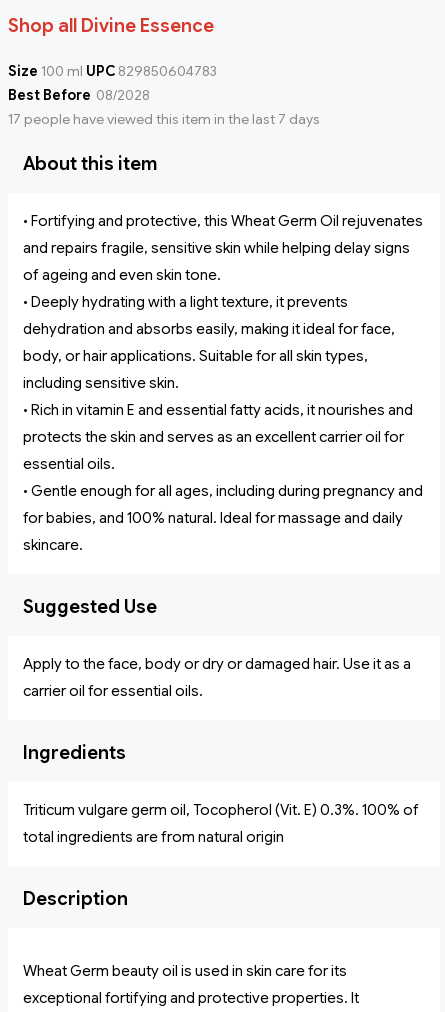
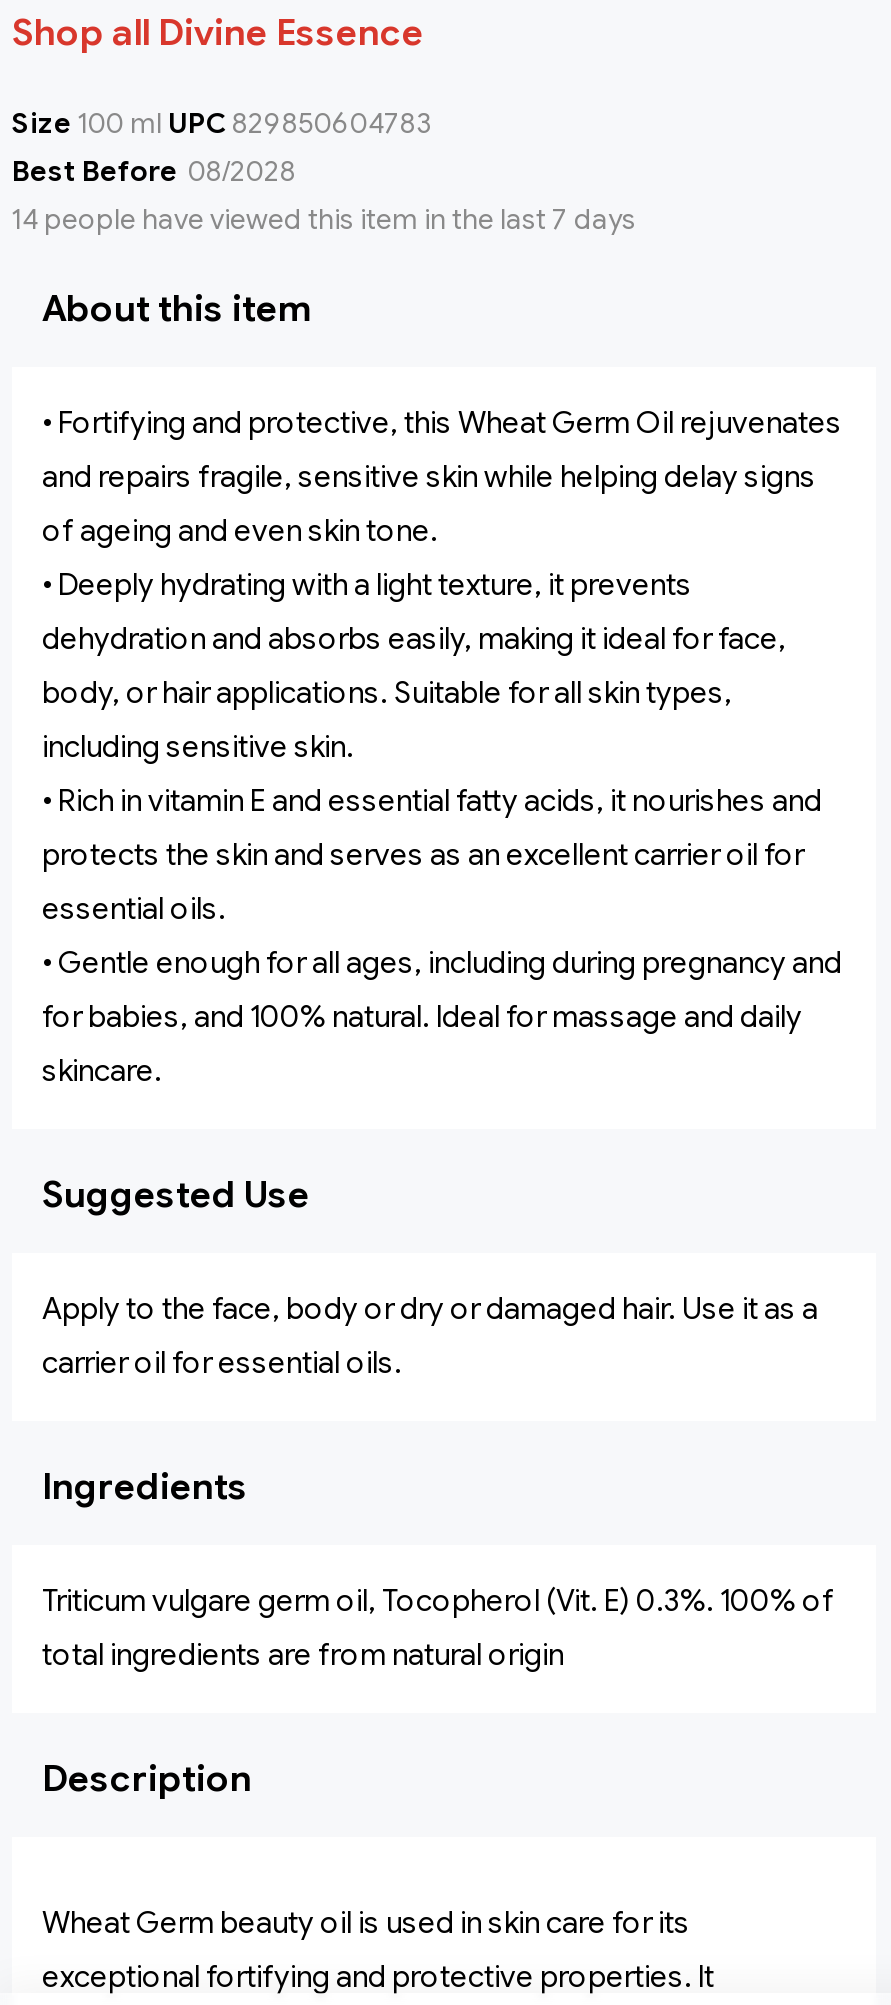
- 17 people have viewed this item in the last 7 days
+ 14 people have viewed this item in the last 7 days
